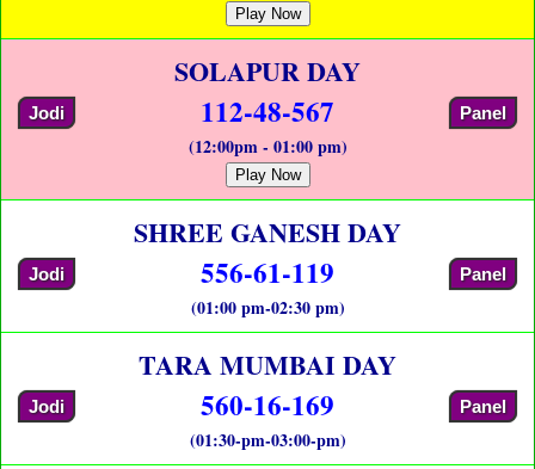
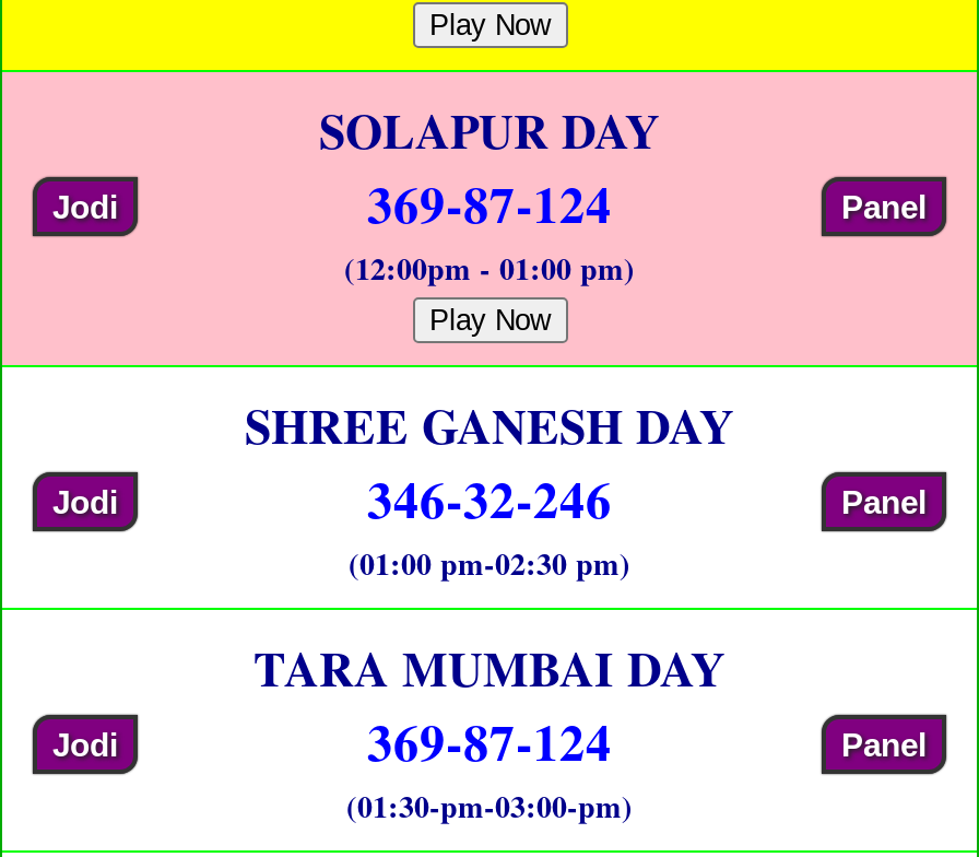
- 112-48-567
+ 369-87-124

- 556-61-119
+ 346-32-246

- 560-16-169
+ 369-87-124
